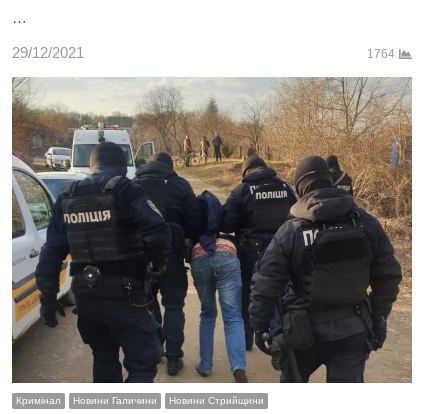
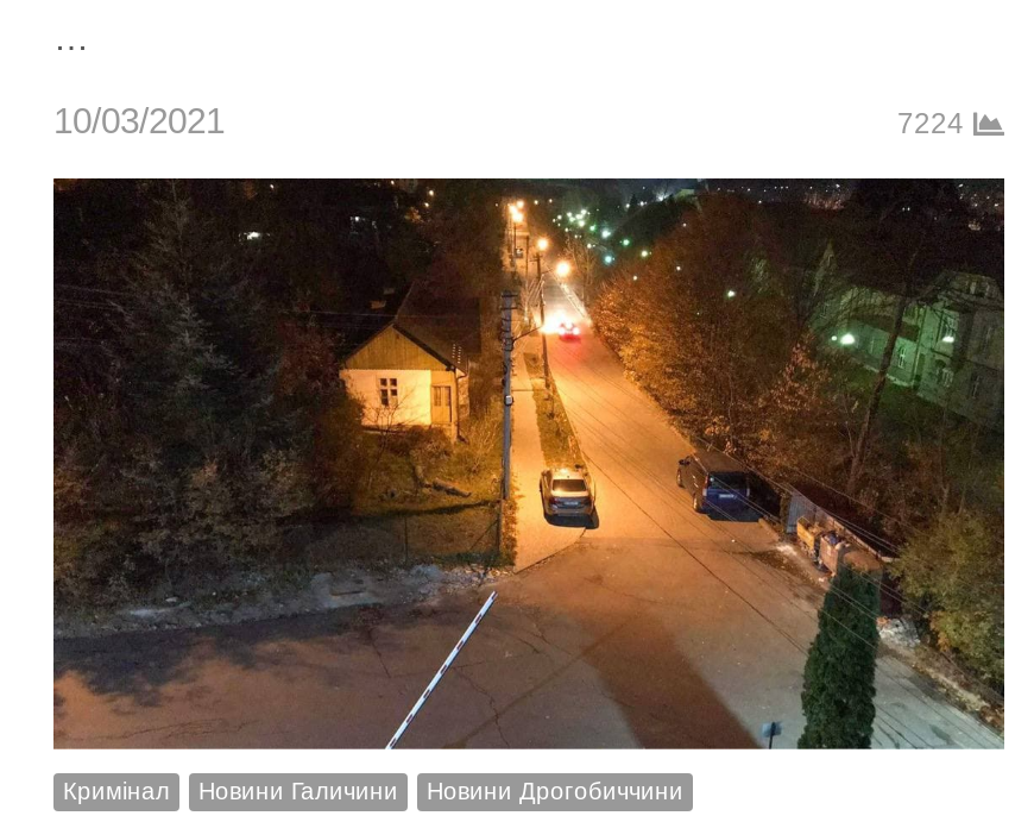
- 29/12/2021
+ 10/03/2021

- 1764
+ 7224

- [image]
- Новини Стрийщини
+ [image]
+ Новини Дрогобиччини
